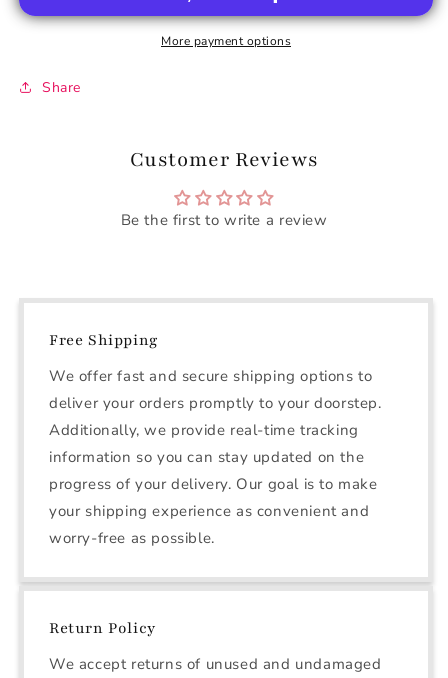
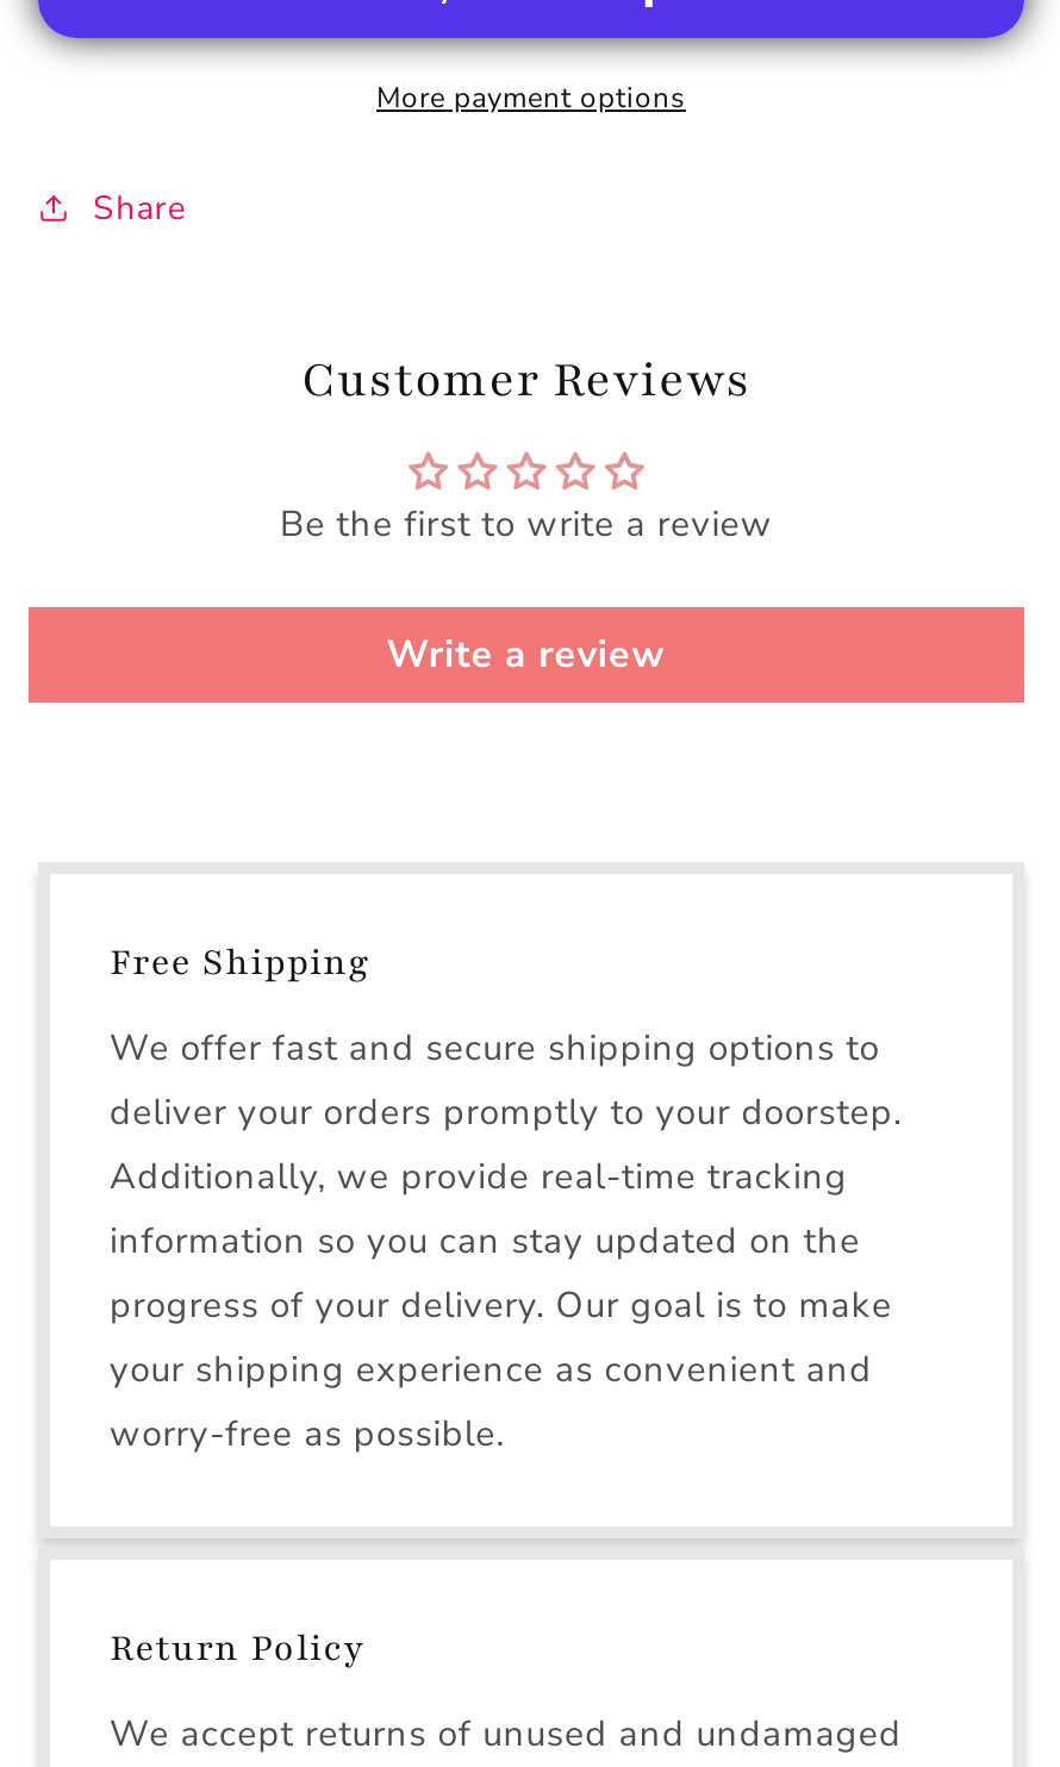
+ Write a review
